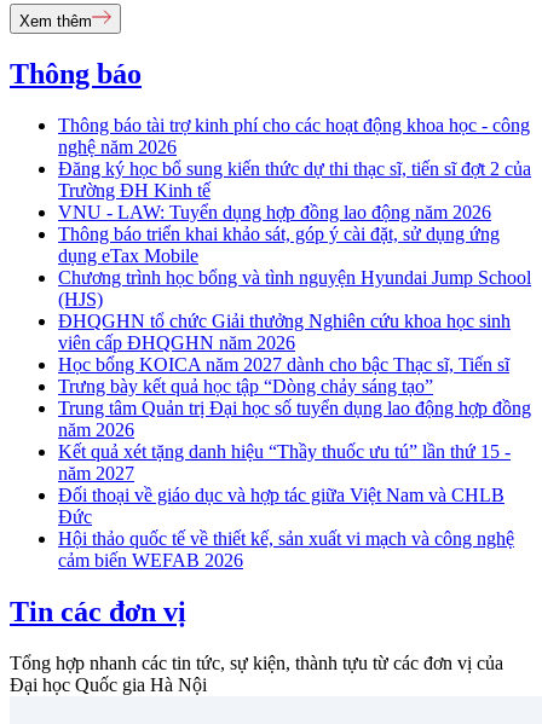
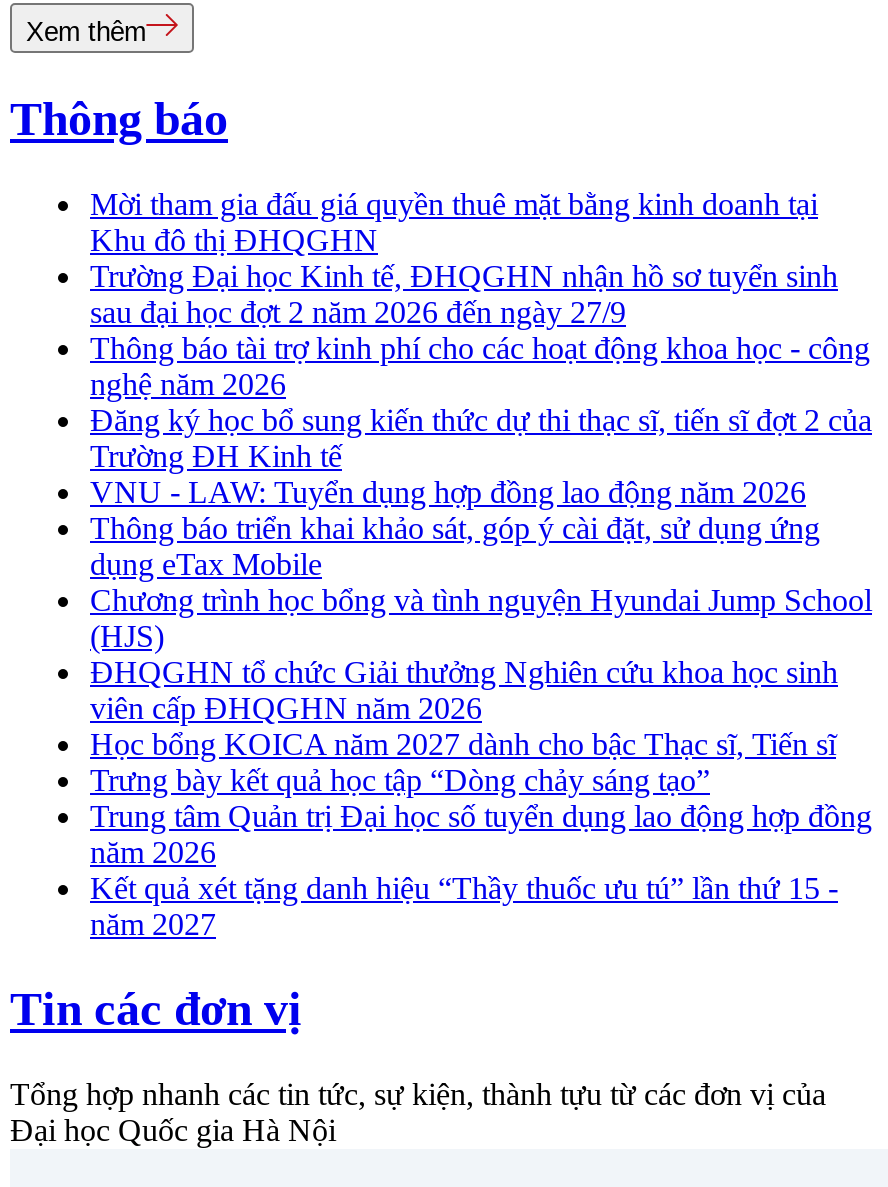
+ Mời tham gia đấu giá quyền thuê mặt bằng kinh doanh tại
+ Khu đô thị ĐHQGHN
+ Trường Đại học Kinh tế, ĐHQGHN nhận hồ sơ tuyển sinh
+ sau đại học đợt 2 năm 2026 đến ngày 27/9

moved down: Thông báo tài trợ kinh phí cho các hoạt động khoa học - công | nghệ năm 2026 | Đăng ký học bổ sung kiến thức dự thi thạc sĩ, tiến sĩ đợt 2 của | ... | Kết quả xét tặng danh hiệu “Thầy thuốc ưu tú” lần thứ 15 - | năm 2027

- Đối thoại về giáo dục và hợp tác giữa Việt Nam và CHLB
- Đức
- Hội thảo quốc tế về thiết kế, sản xuất vi mạch và công nghệ
- cảm biến WEFAB 2026
